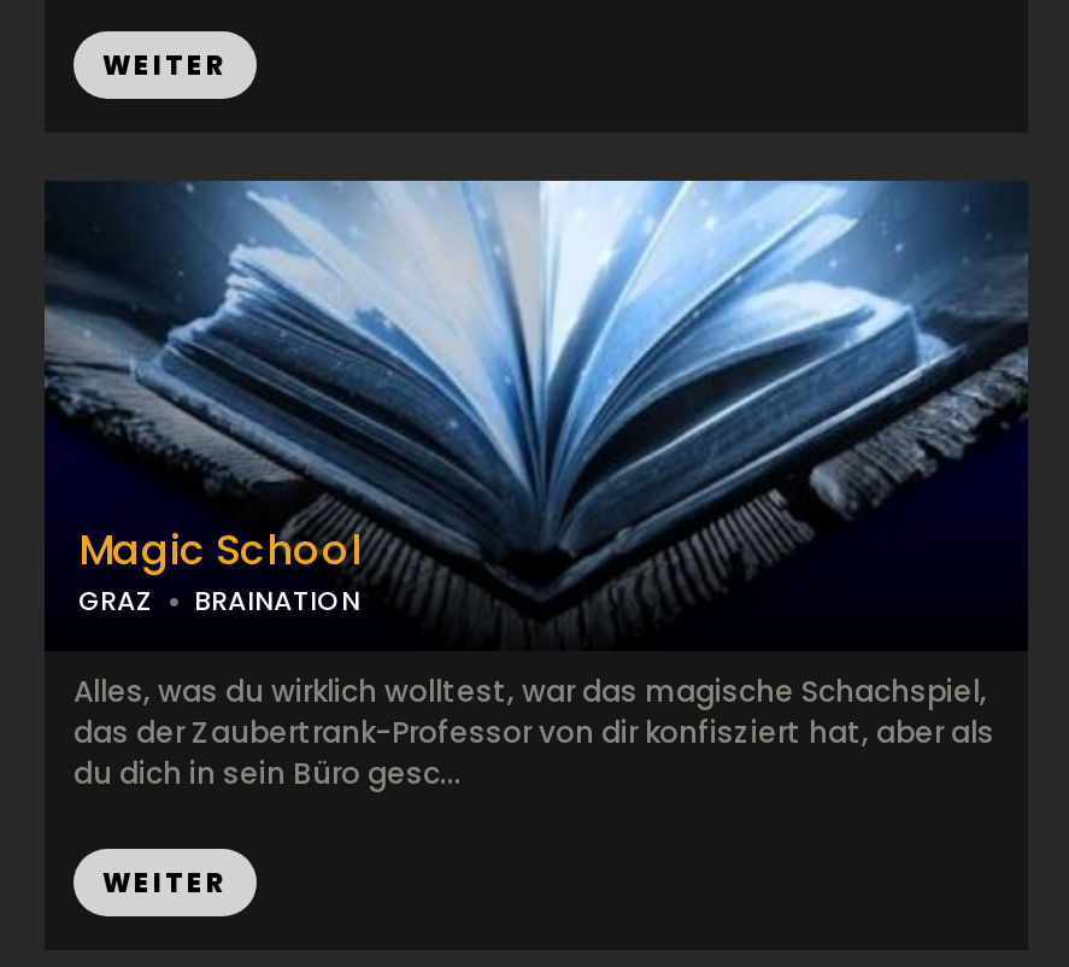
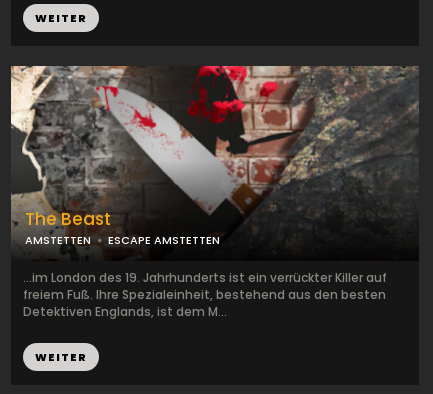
- [image]
- Magic School
- GRAZ
- BRAINATION
+ [image]
+ The Beast
+ AMSTETTEN
+ ESCAPE AMSTETTEN

- Alles, was du wirklich wolltest, war das magische Schachspiel,
- das der Zaubertrank-Professor von dir konfisziert hat, aber als
- du dich in sein Büro gesc...
+ ...im London des 19. Jahrhunderts ist ein verrückter Killer auf
+ freiem Fuß. Ihre Spezialeinheit, bestehend aus den besten
+ Detektiven Englands, ist dem M...
